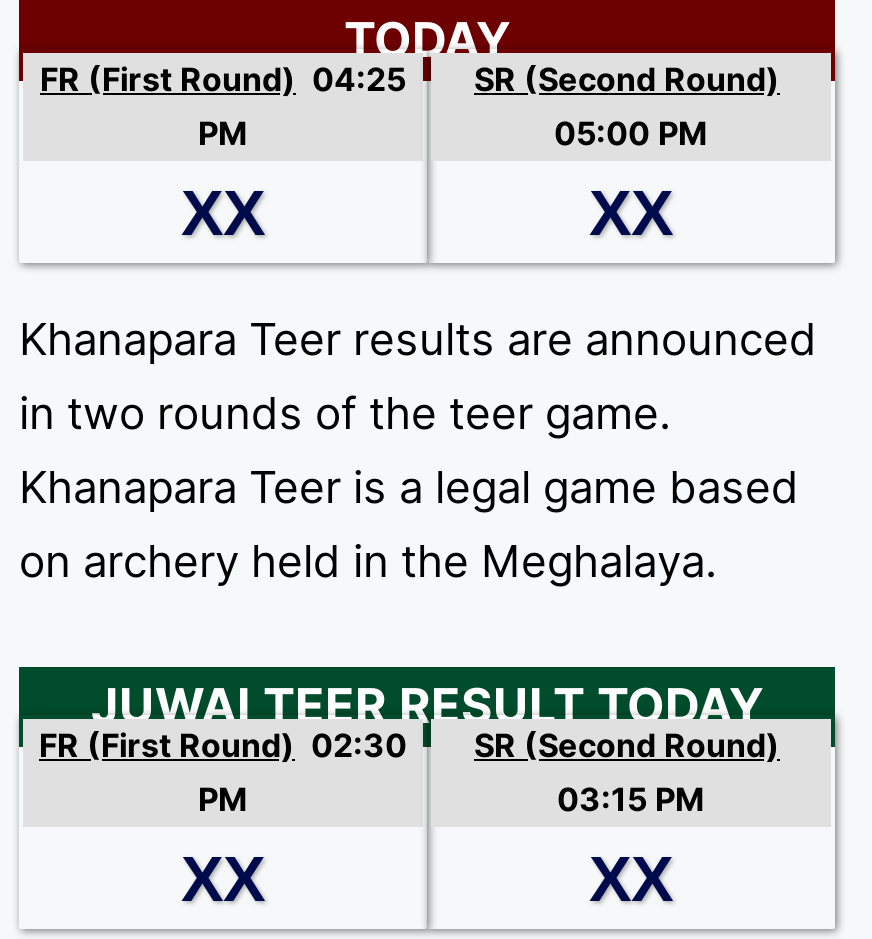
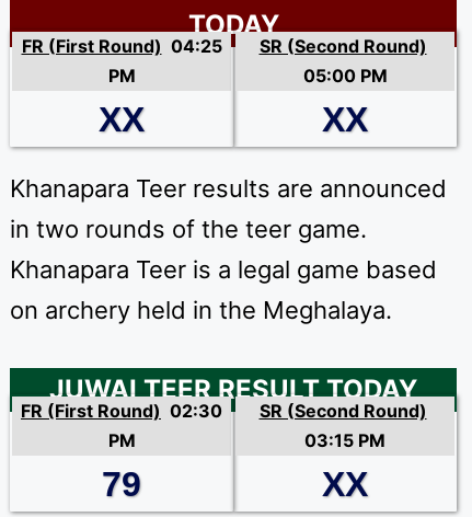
- XX
+ 79
